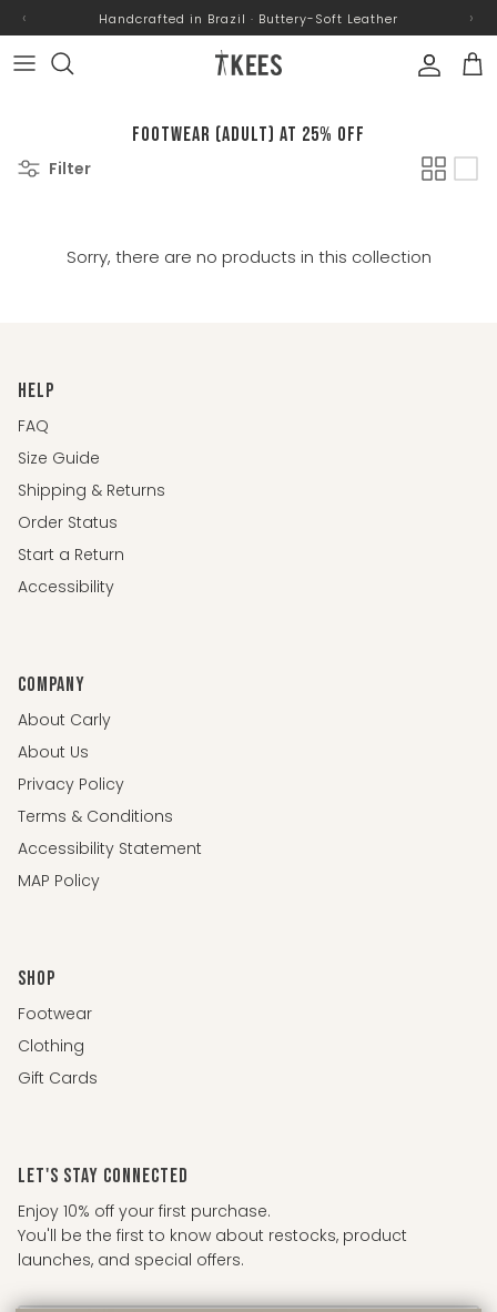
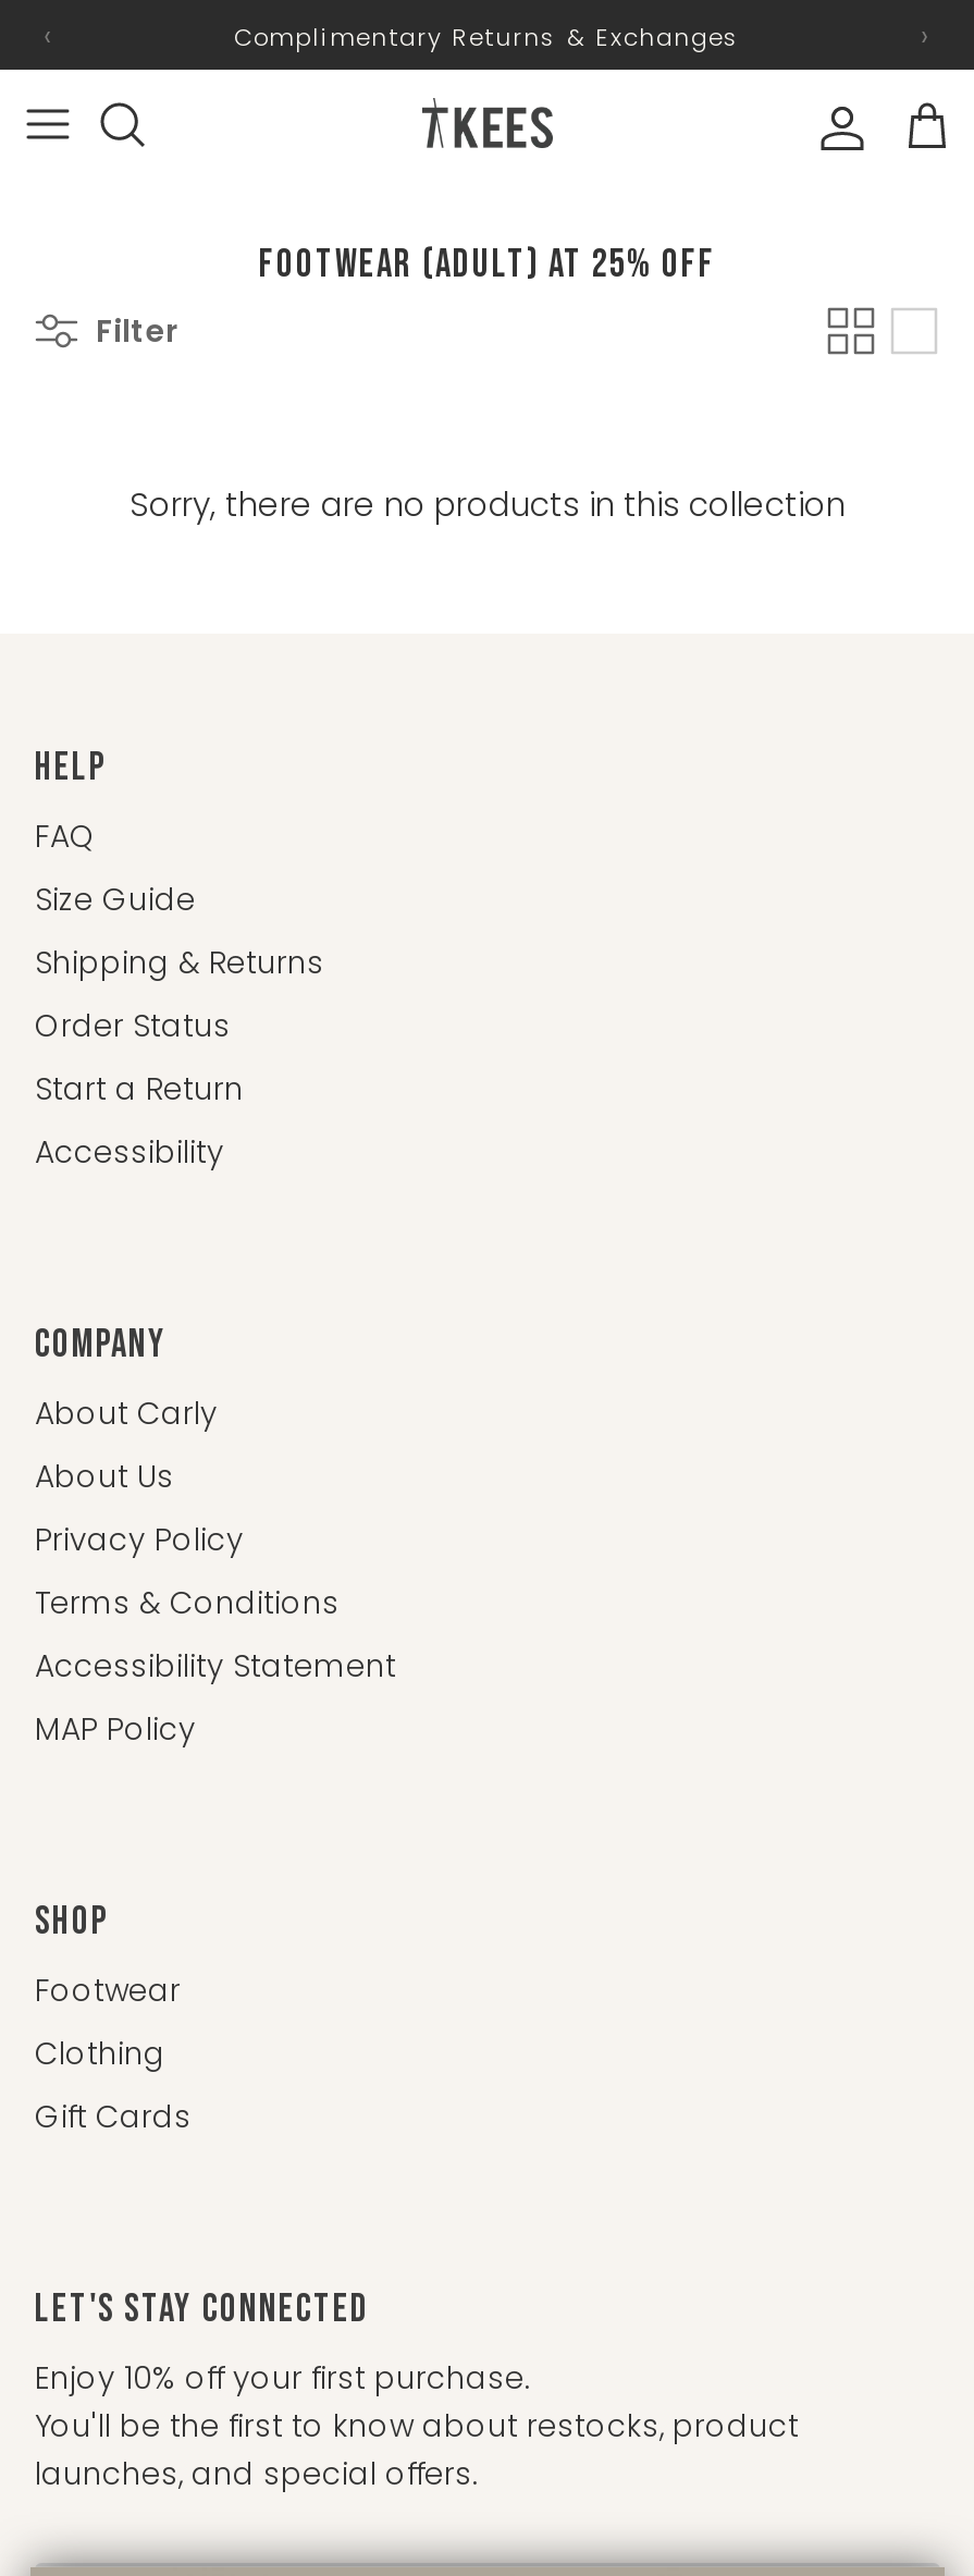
- Handcrafted in Brazil · Buttery-Soft Leather
+ Complimentary Returns & Exchanges
